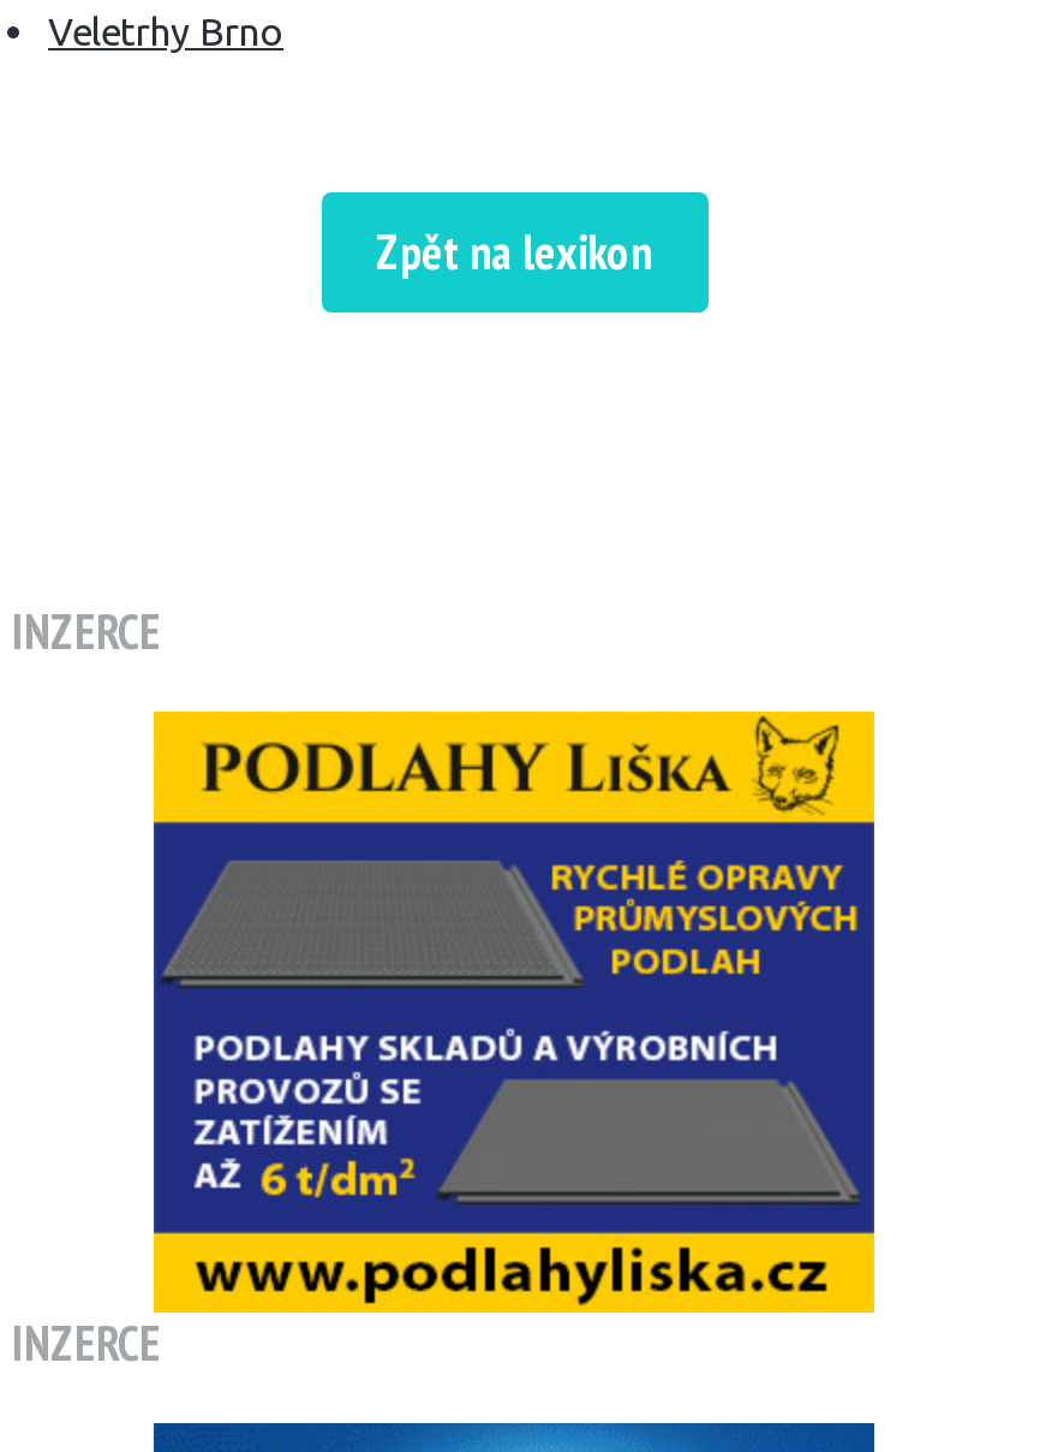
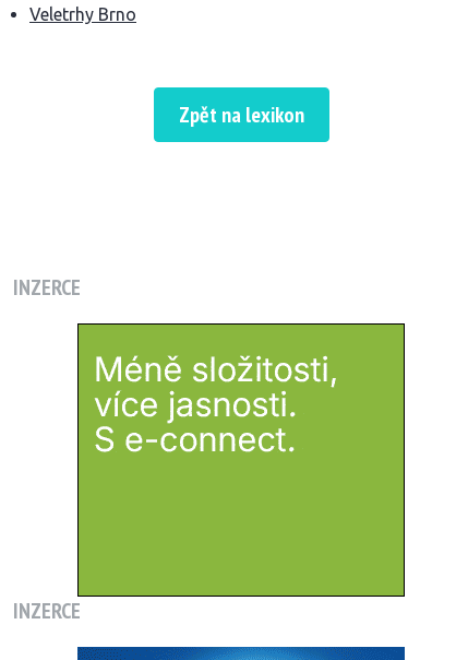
- [image]
+ [image]
